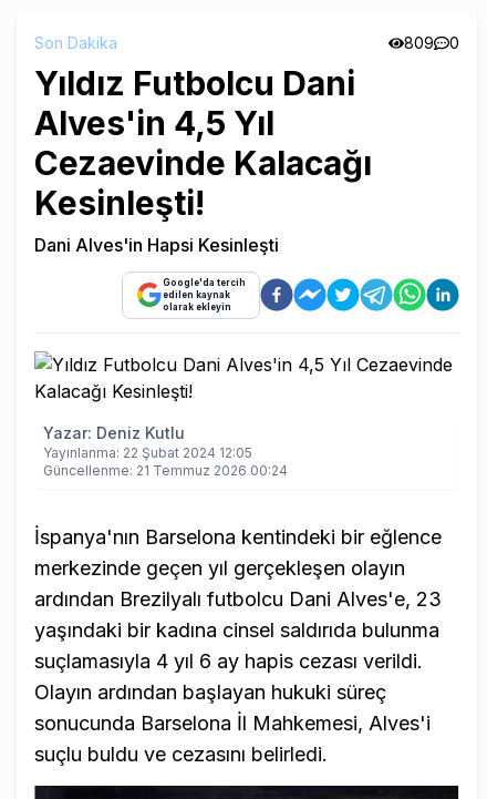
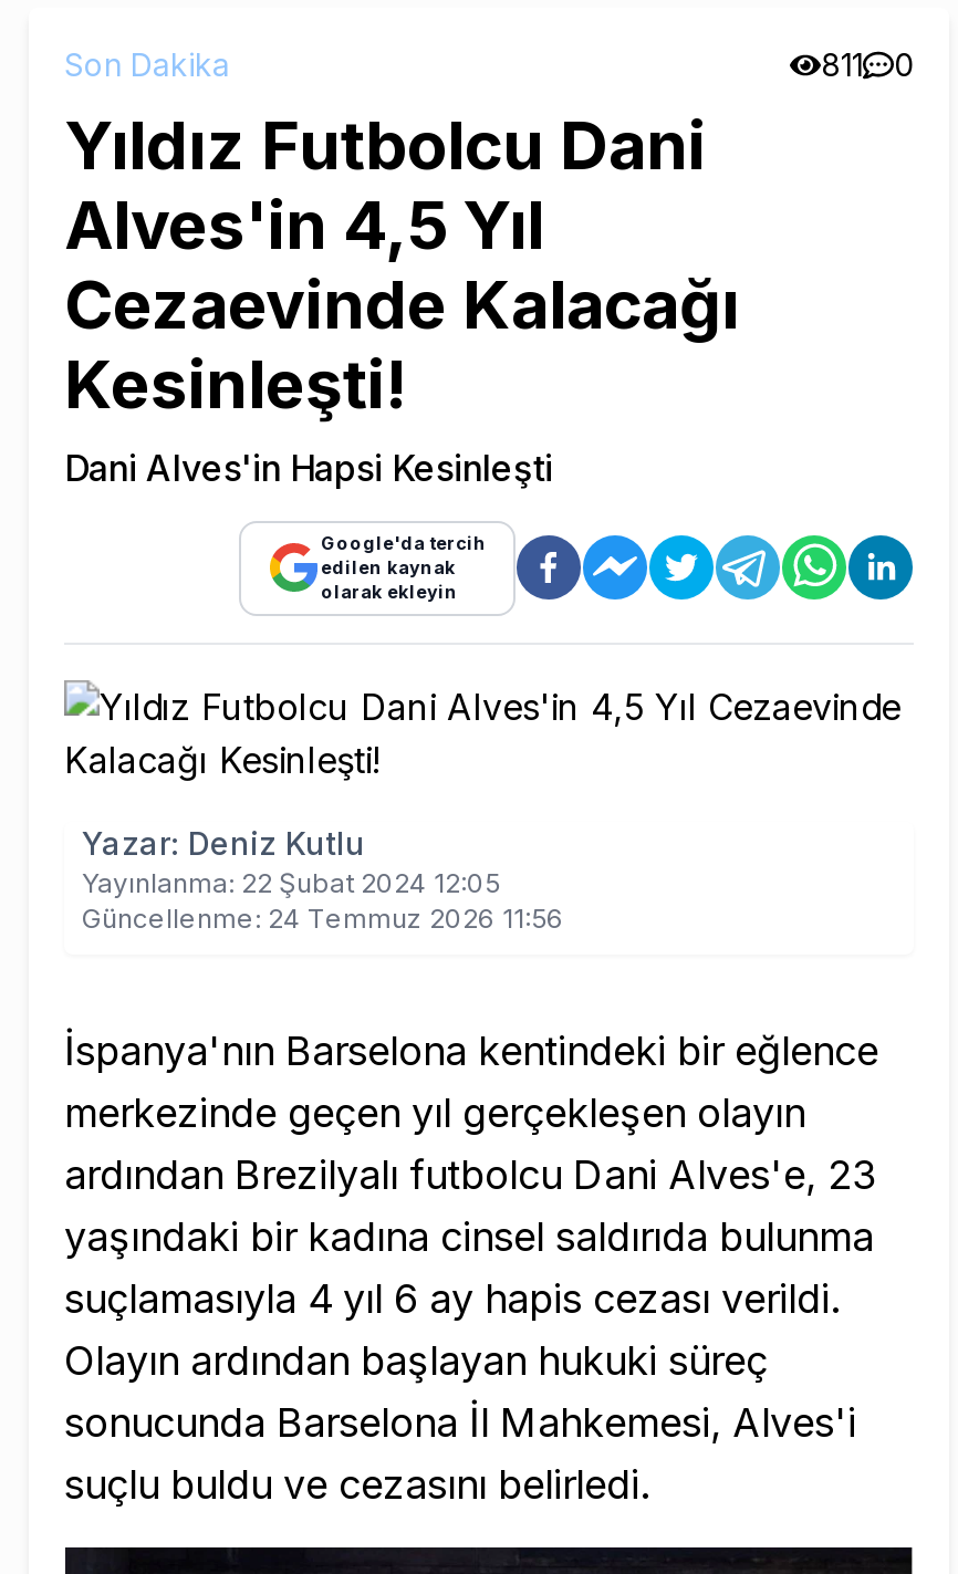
- 809 0
+ 811 0

- Güncellenme: 21 Temmuz 2026 00:24
+ Güncellenme: 24 Temmuz 2026 11:56
